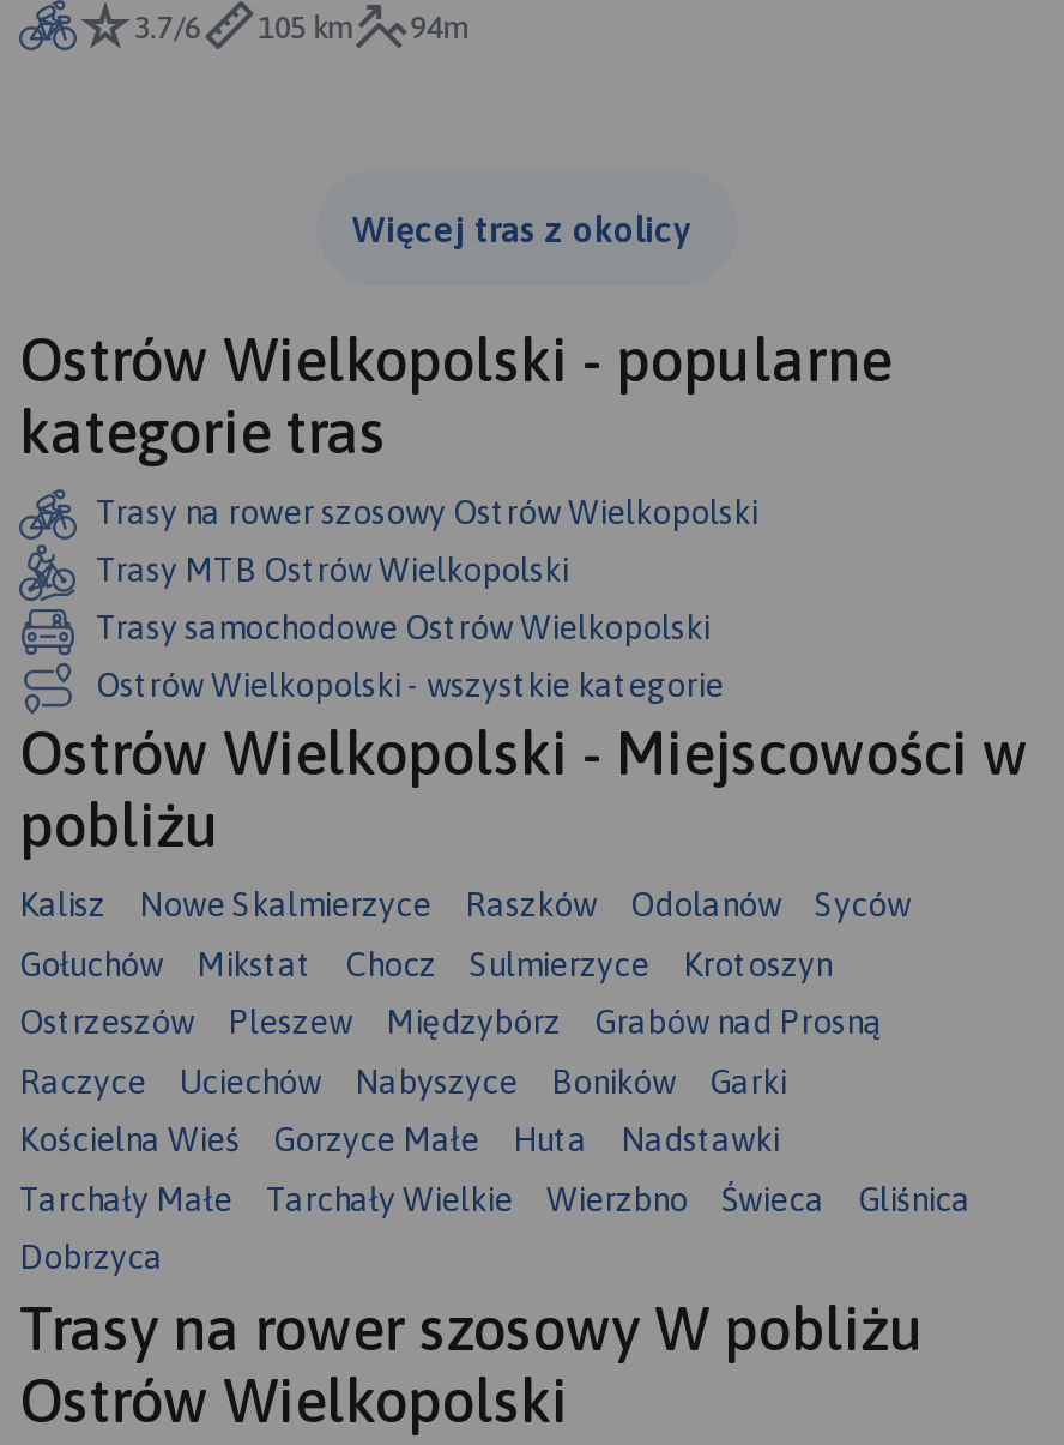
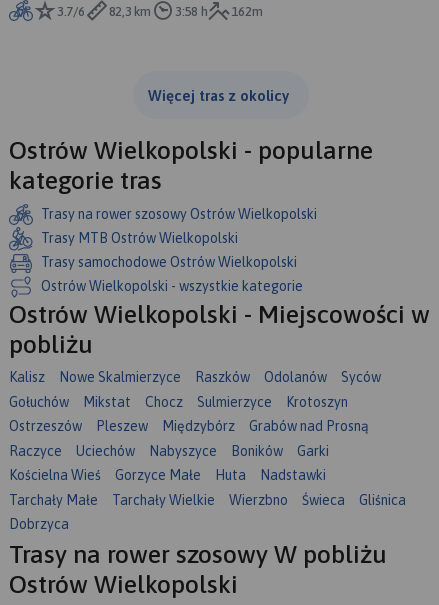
- 105 km
- 94m
+ 82,3 km
+ 3:58 h
+ 162m
